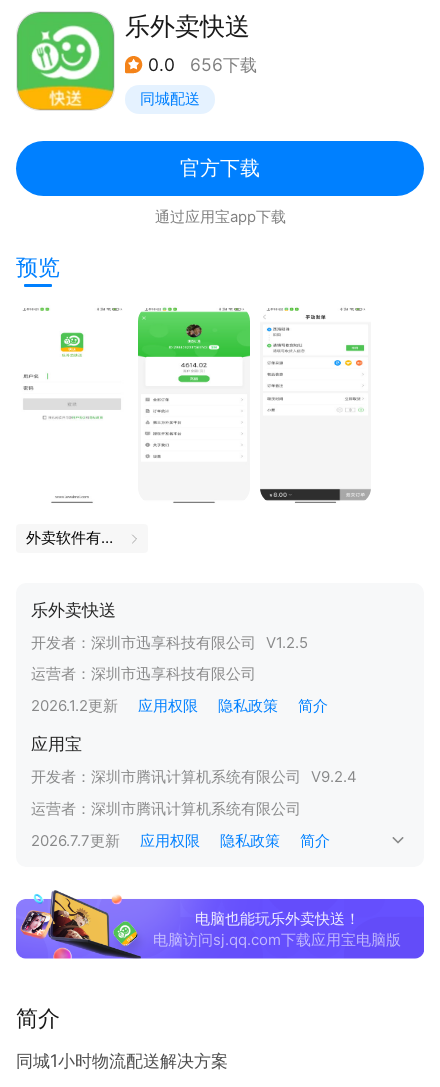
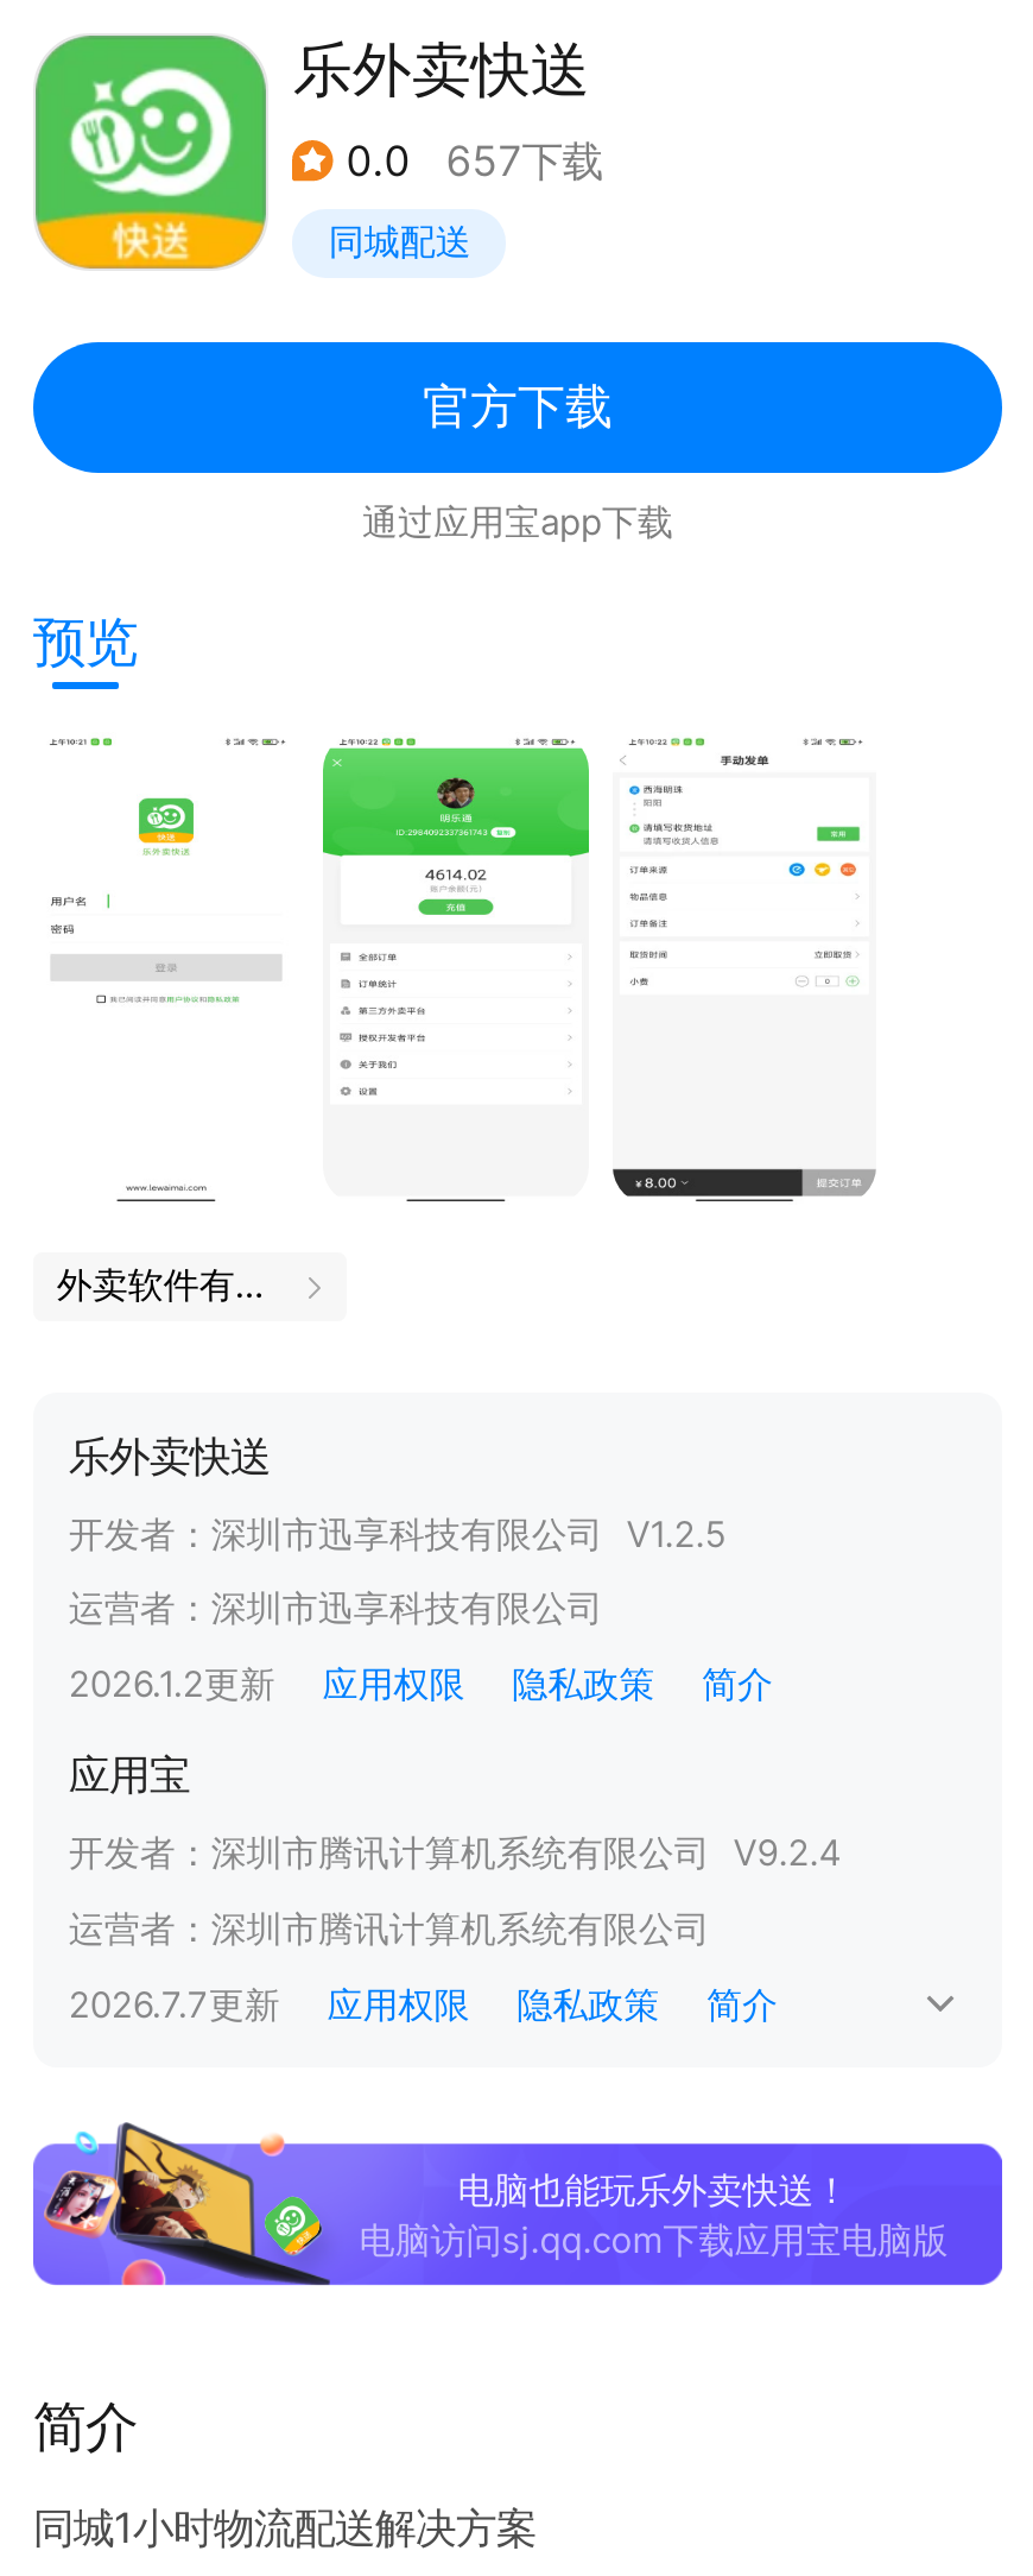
- 0.0 656下载
+ 0.0 657下载
